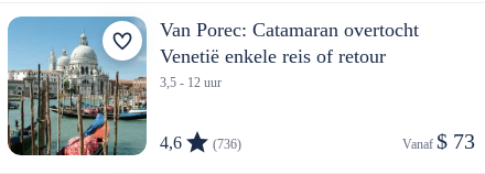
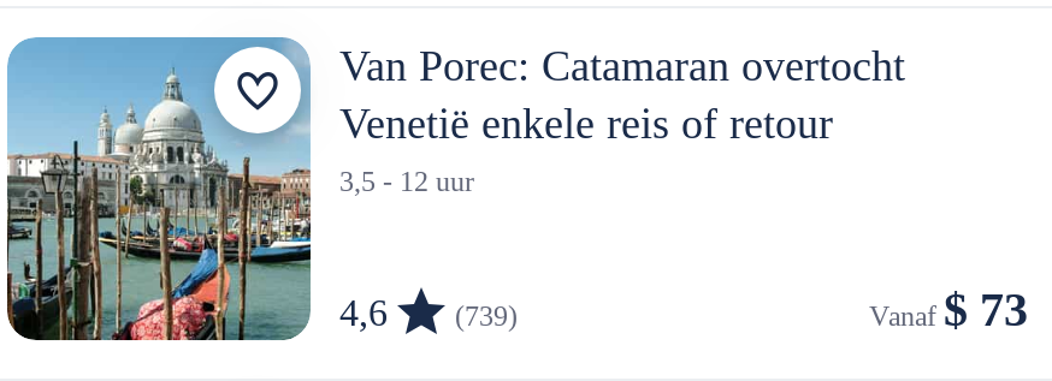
- 4,6 (736)
+ 4,6 (739)
